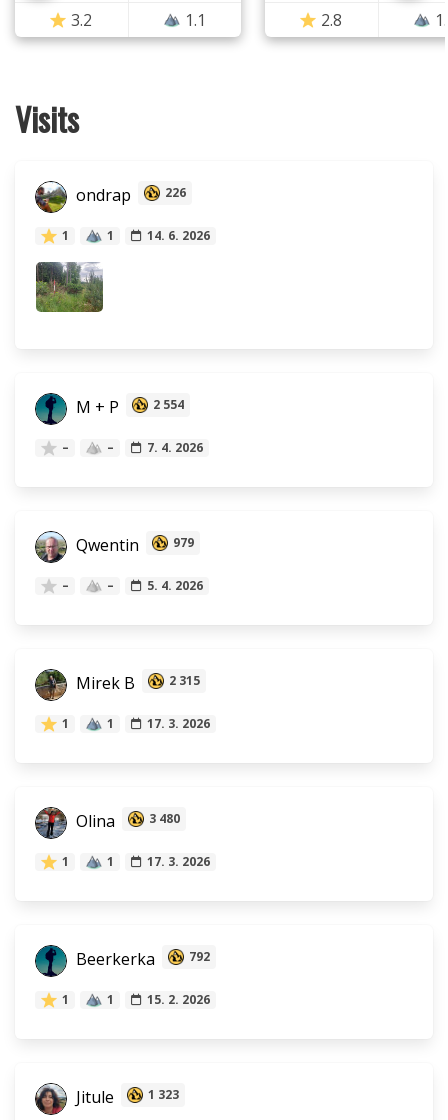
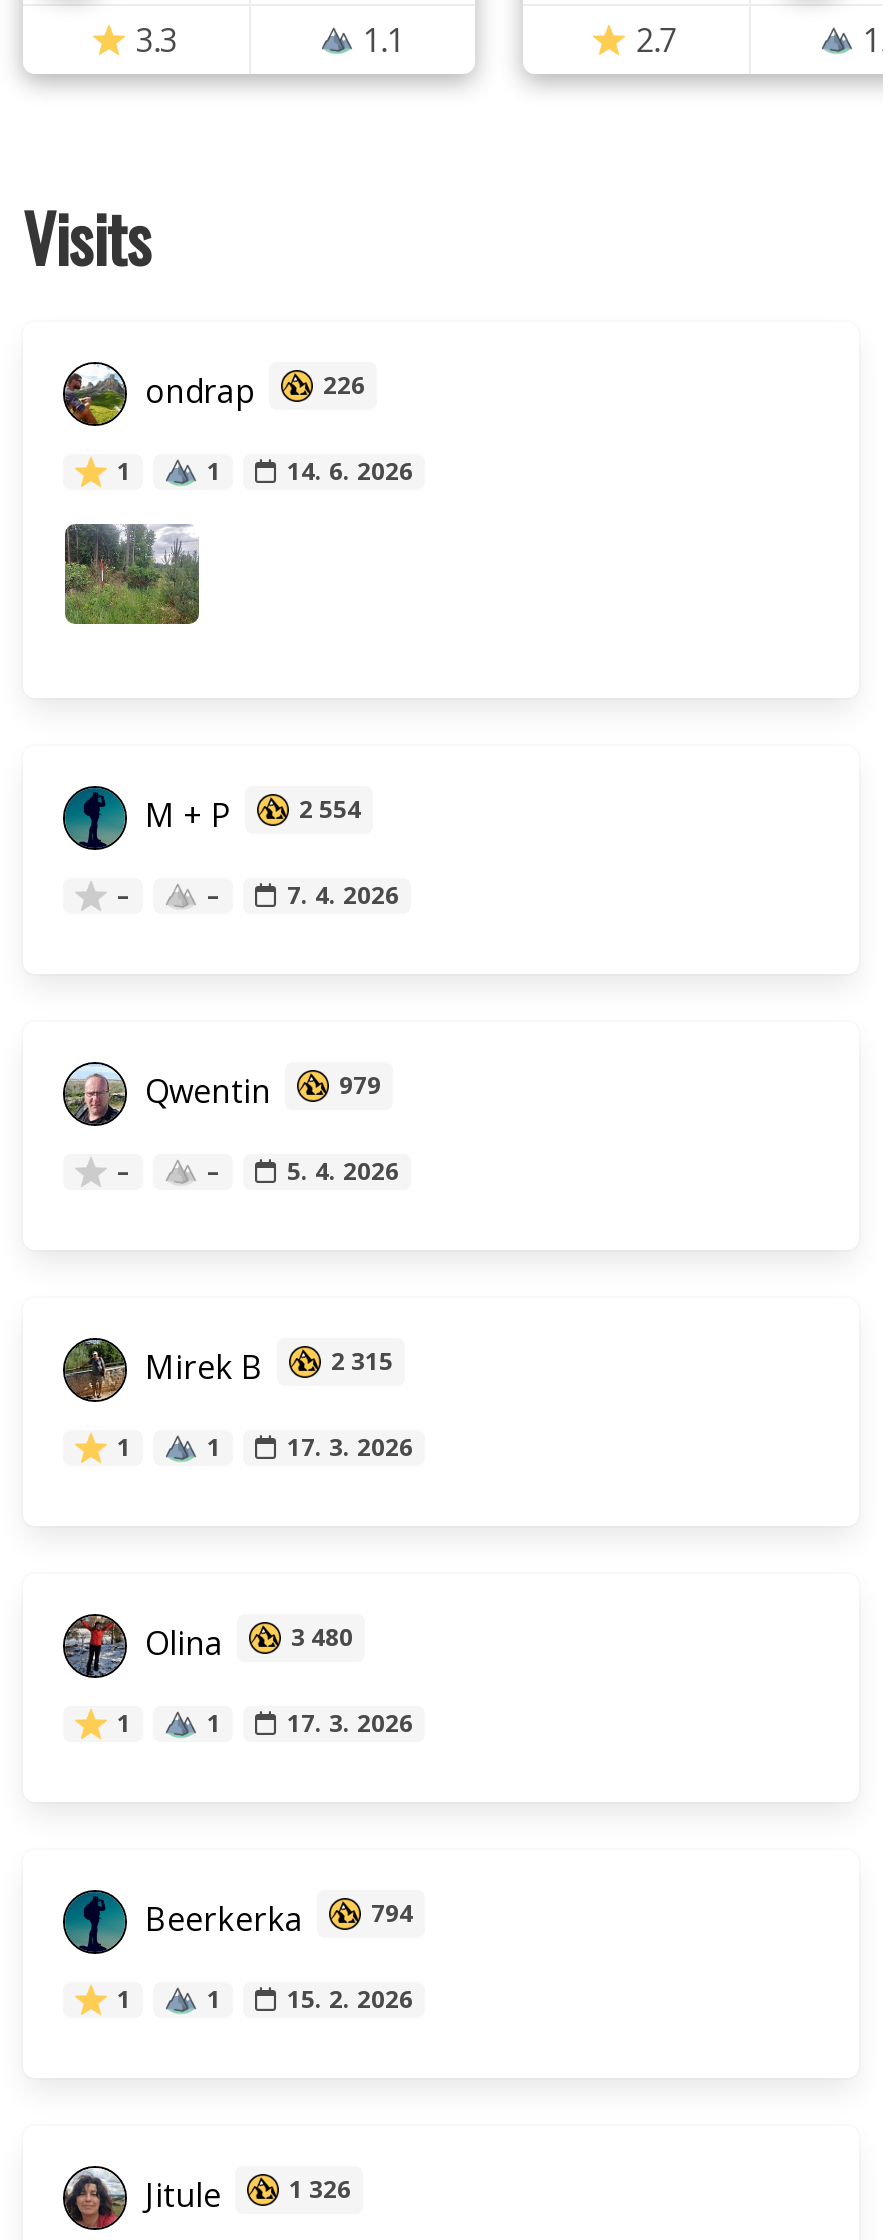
- 3.2
+ 3.3

- 2.8
+ 2.7

- Beerkerka 792
+ Beerkerka 794

- Jitule 1 323
+ Jitule 1 326
